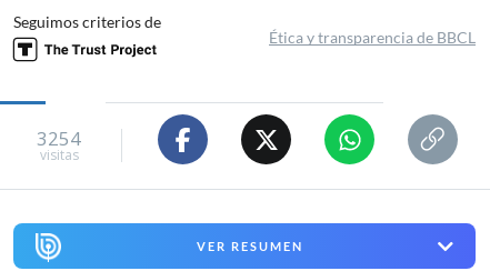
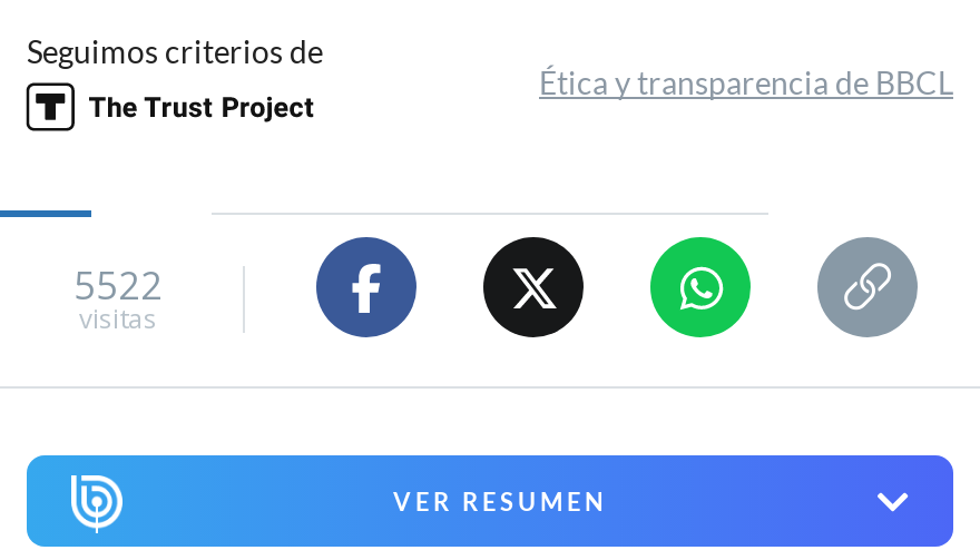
- 3254
+ 5522
